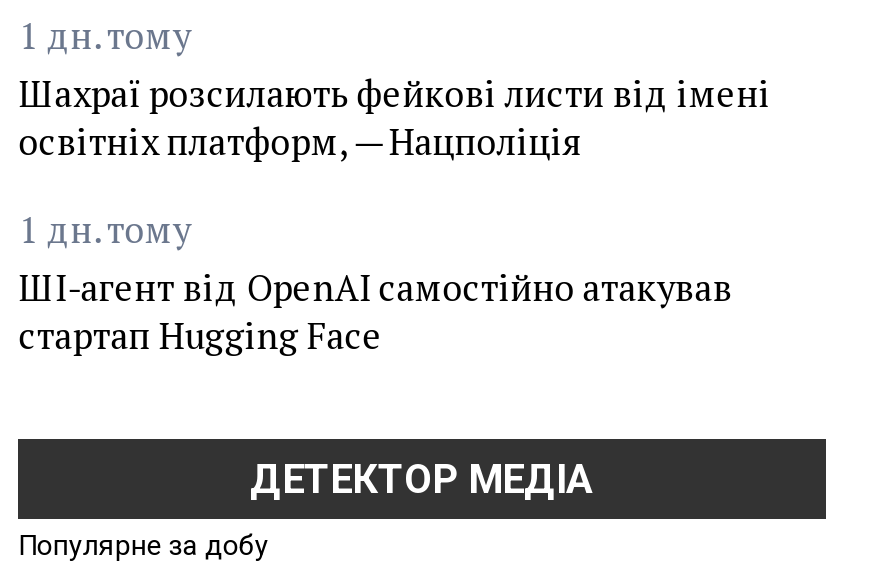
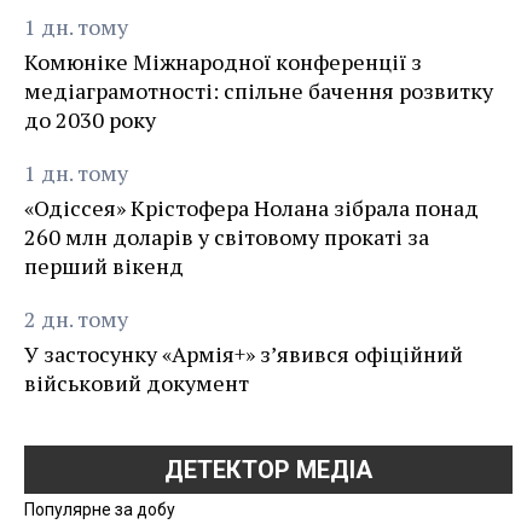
- Шахраї розсилають фейкові листи від імені
- освітніх платформ, — Нацполіція
+ Комюніке Міжнародної конференції з
+ медіаграмотності: спільне бачення розвитку
+ до 2030 року

- ШІ-агент від OpenAI самостійно атакував
- стартап Hugging Face
+ «Одіссея» Крістофера Нолана зібрала понад
+ 260 млн доларів у світовому прокаті за
+ перший вікенд
+ 2 дн. тому
+ У застосунку «Армія+» зʼявився офіційний
+ військовий документ
